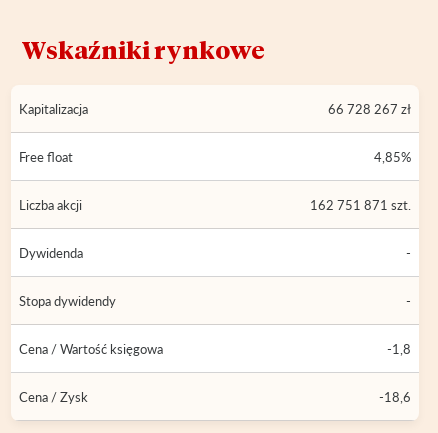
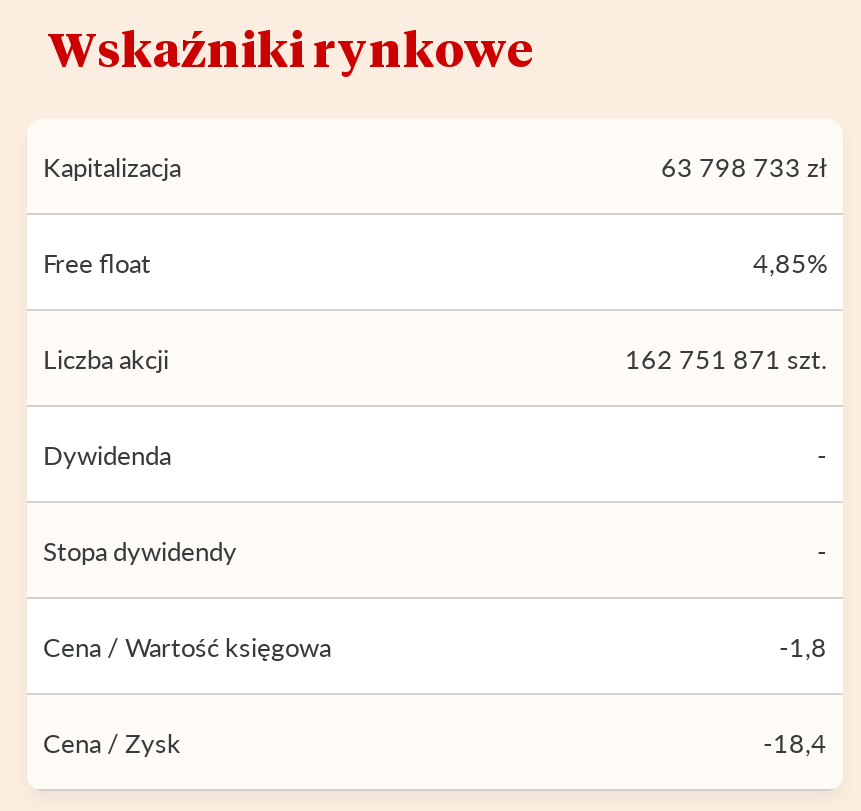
- 66 728 267 zł
+ 63 798 733 zł

- -18,6
+ -18,4
